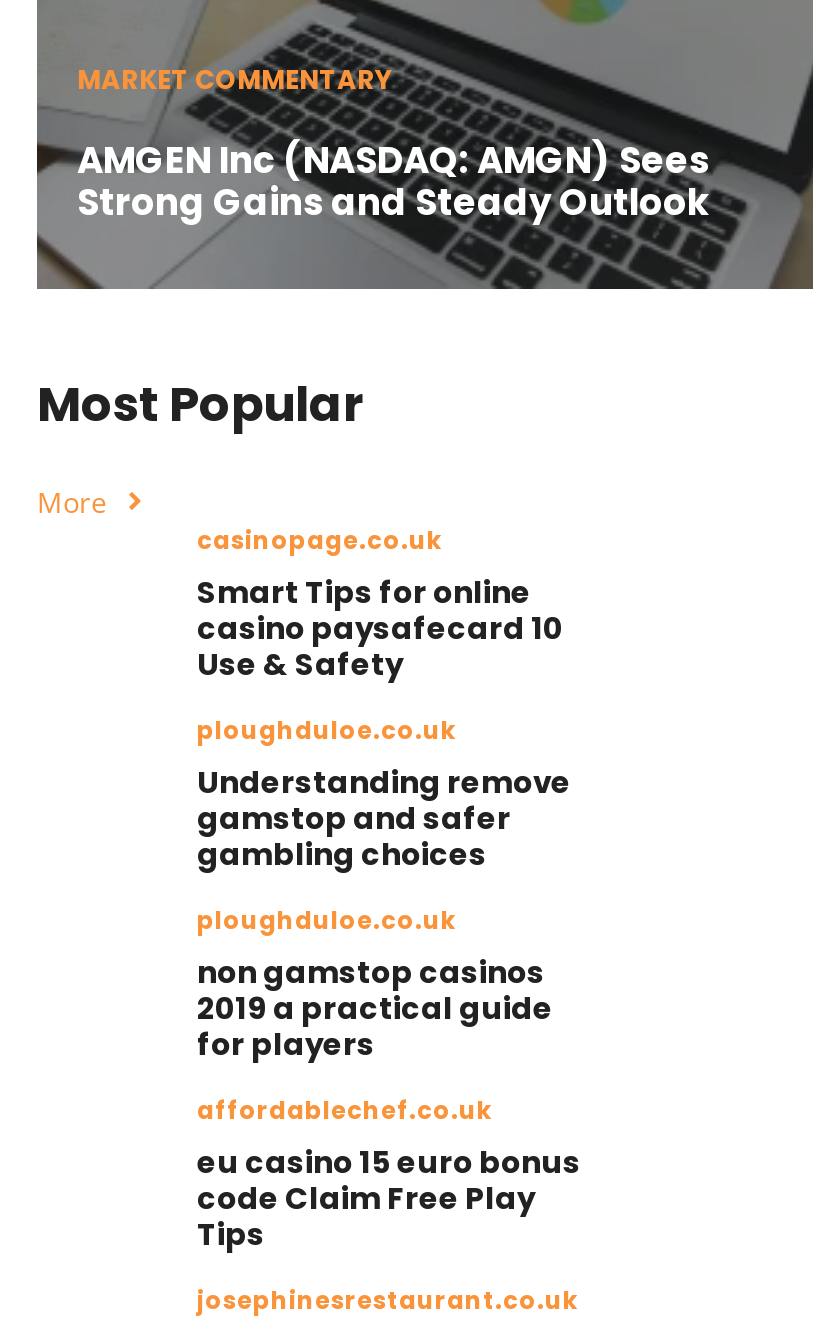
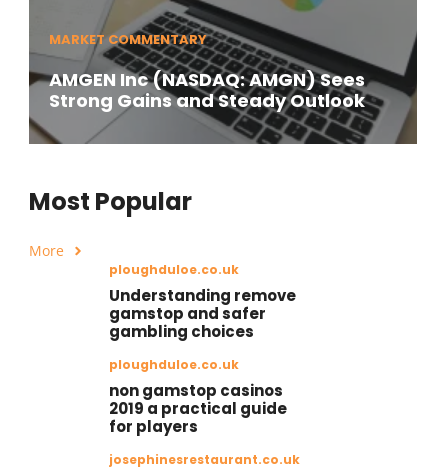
- casinopage.co.uk
- Smart Tips for online
- casino paysafecard 10
- Use & Safety

- affordablechef.co.uk
- eu casino 15 euro bonus
- code Claim Free Play
- Tips
